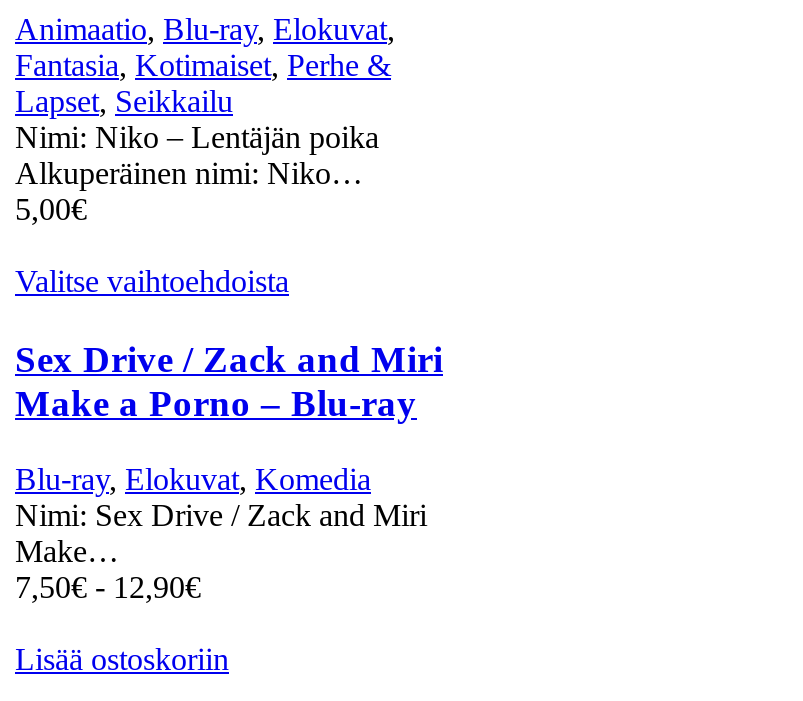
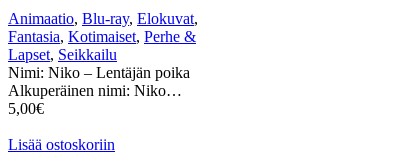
- Valitse vaihtoehdoista
- Sex Drive / Zack and Miri
- Make a Porno – Blu-ray
- Blu-ray, Elokuvat, Komedia
- Nimi: Sex Drive / Zack and Miri
- Make…
- 7,50€- 12,90€
